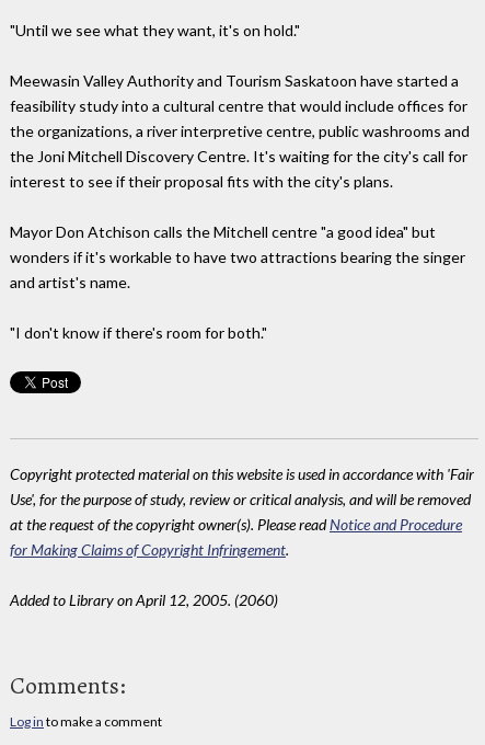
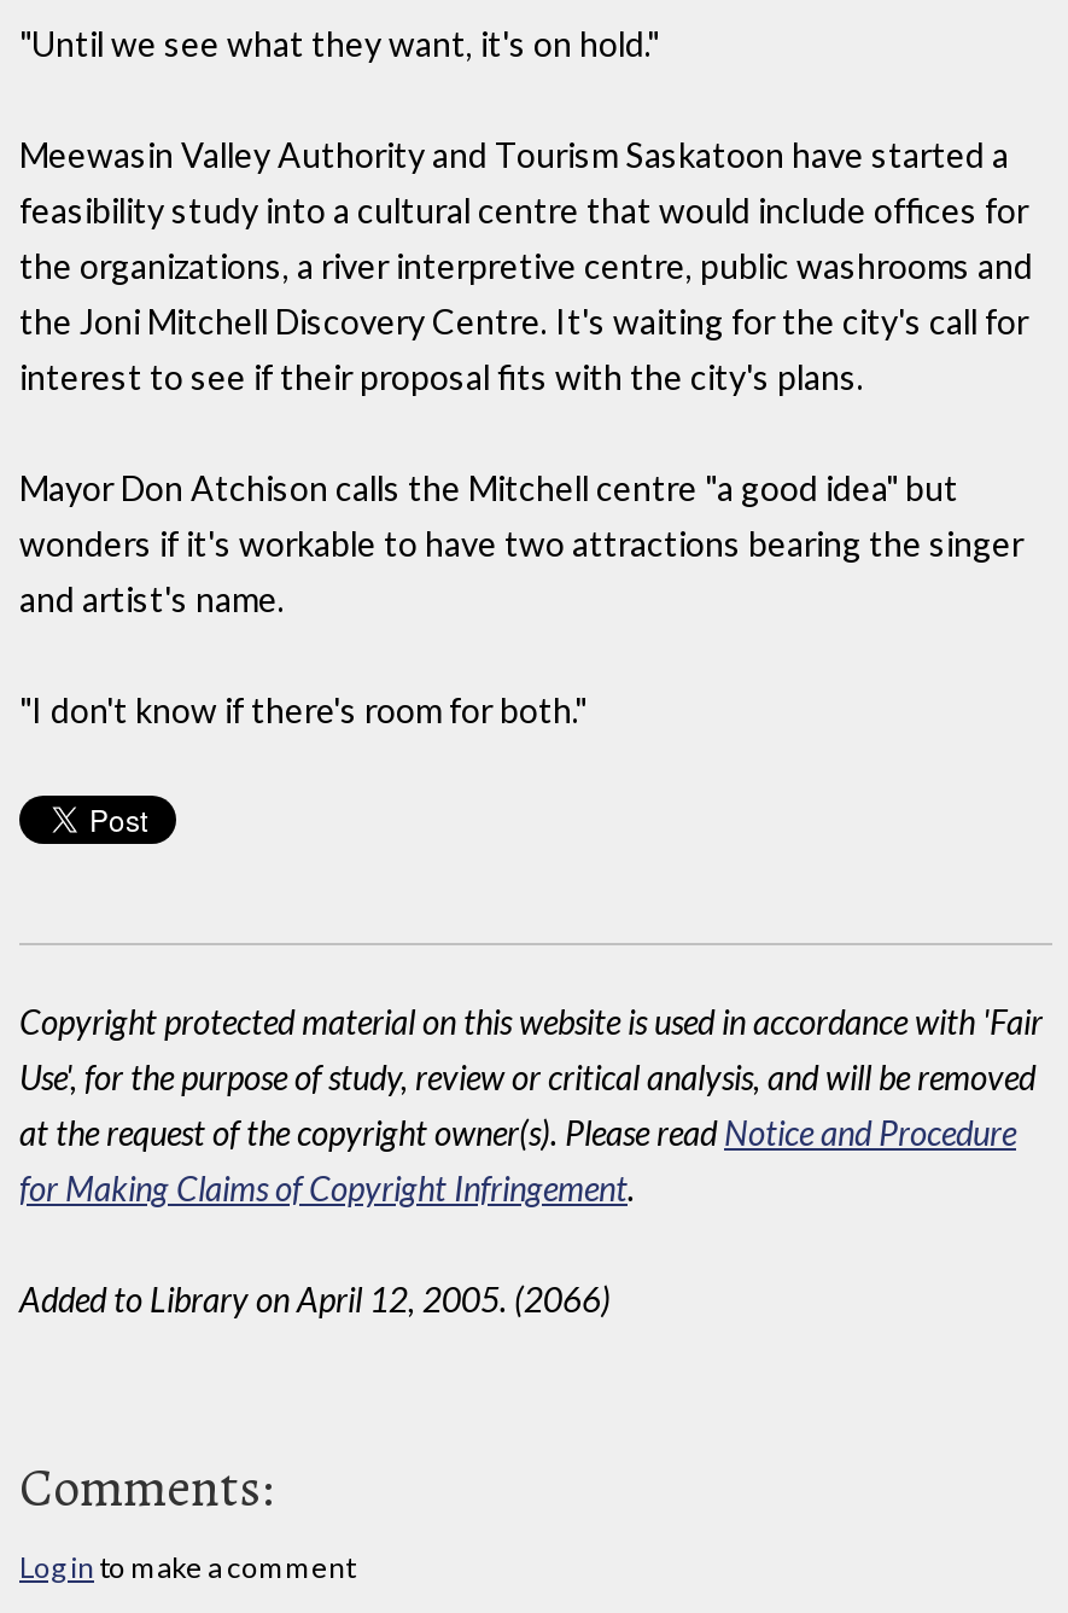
- Added to Library on April 12, 2005. (2060)
+ Added to Library on April 12, 2005. (2066)
